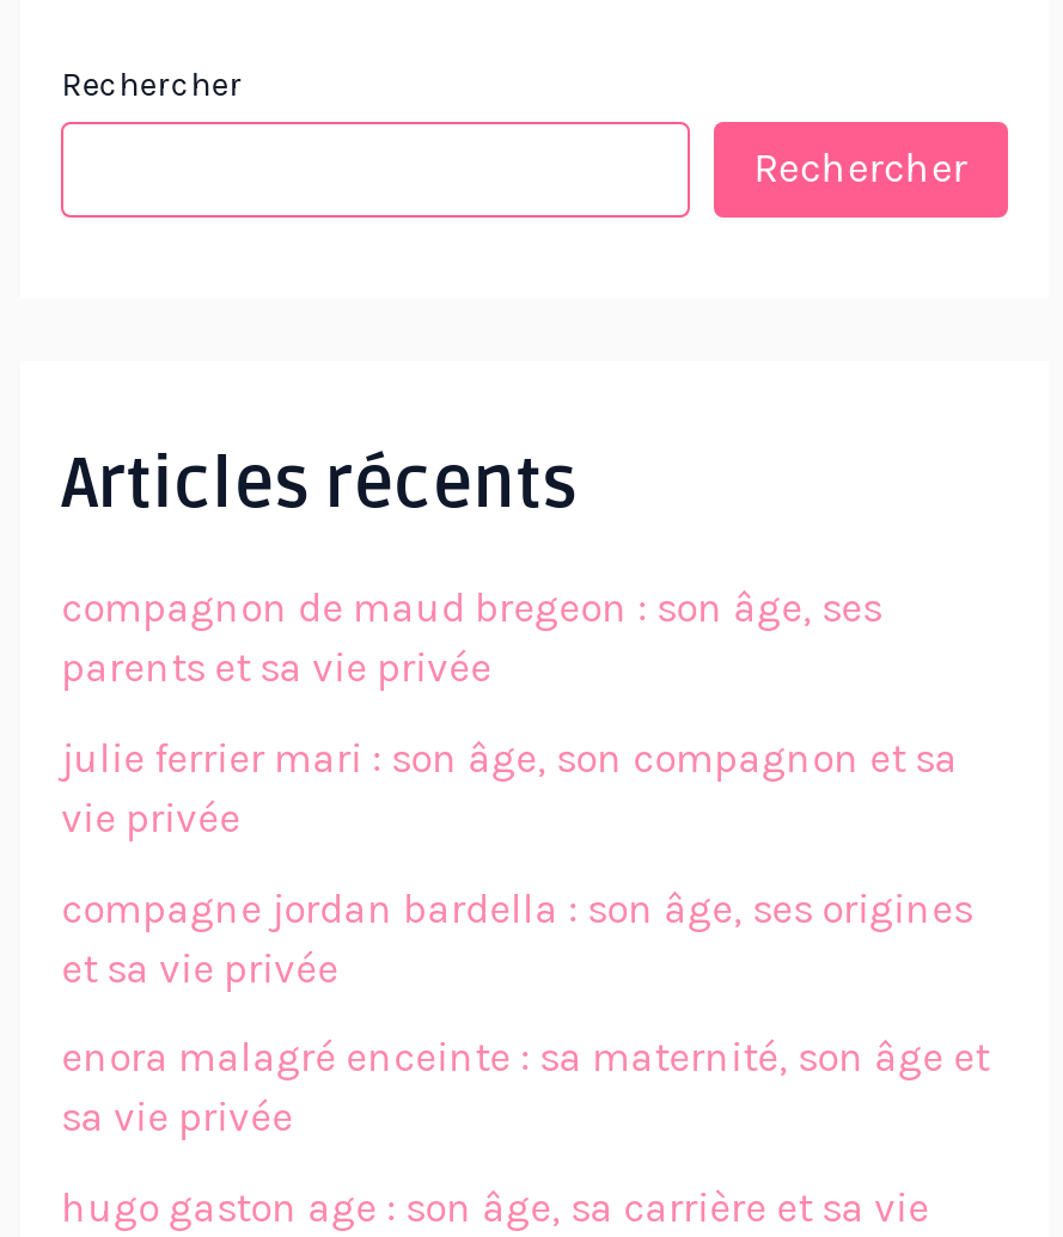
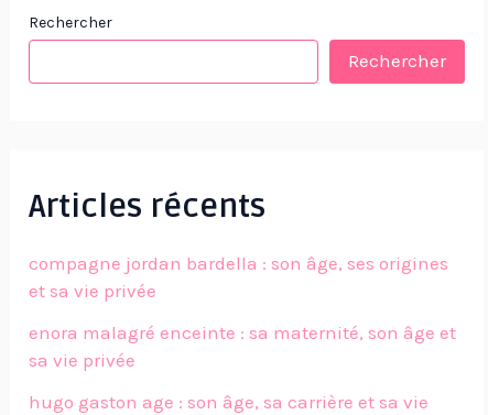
- compagnon de maud bregeon : son âge, ses
- parents et sa vie privée
- julie ferrier mari : son âge, son compagnon et sa
- vie privée
